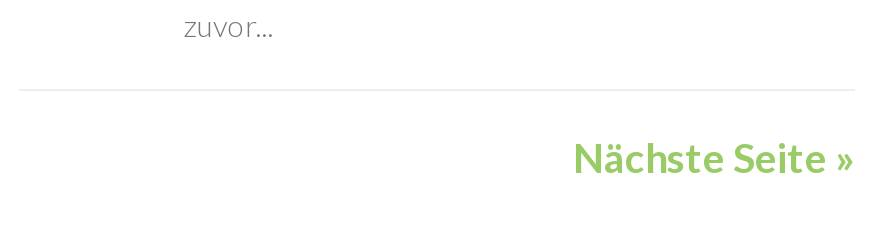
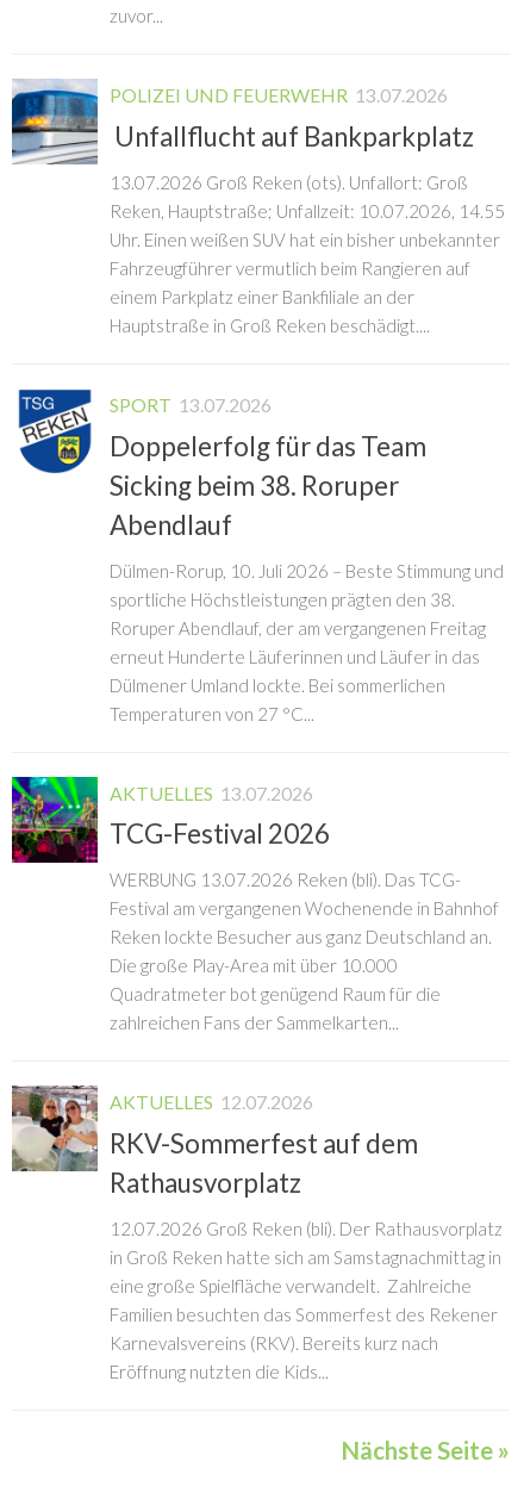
+ [image]
+ POLIZEI UND FEUERWEHR 13.07.2026
+ Unfallflucht auf Bankparkplatz
+ 13.07.2026 Groß Reken (ots). Unfallort: Groß
+ Reken, Hauptstraße; Unfallzeit: 10.07.2026, 14.55
+ Uhr. Einen weißen SUV hat ein bisher unbekannter
+ Fahrzeugführer vermutlich beim Rangieren auf
+ einem Parkplatz einer Bankfiliale an der
+ Hauptstraße in Groß Reken beschädigt....

+ [image]
+ AKTUELLES 13.07.2026
+ TCG-Festival 2026
+ WERBUNG 13.07.2026 Reken (bli). Das TCG-
+ Festival am vergangenen Wochenende in Bahnhof
+ Reken lockte Besucher aus ganz Deutschland an.
+ Die große Play-Area mit über 10.000
+ Quadratmeter bot genügend Raum für die
+ zahlreichen Fans der Sammelkarten...

+ [image]
+ AKTUELLES 12.07.2026
+ RKV-Sommerfest auf dem
+ Rathausvorplatz
+ 12.07.2026 Groß Reken (bli). Der Rathausvorplatz
+ in Groß Reken hatte sich am Samstagnachmittag in
+ eine große Spielfläche verwandelt. Zahlreiche
+ Familien besuchten das Sommerfest des Rekener
+ Karnevalsvereins (RKV). Bereits kurz nach
+ Eröffnung nutzten die Kids...

+ [image]
+ SPORT 13.07.2026
+ Doppelerfolg für das Team
+ Sicking beim 38. Roruper
+ Abendlauf
+ Dülmen-Rorup, 10. Juli 2026 – Beste Stimmung und
+ sportliche Höchstleistungen prägten den 38.
+ Roruper Abendlauf, der am vergangenen Freitag
+ erneut Hunderte Läuferinnen und Läufer in das
+ Dülmener Umland lockte. Bei sommerlichen
+ Temperaturen von 27 °C...
